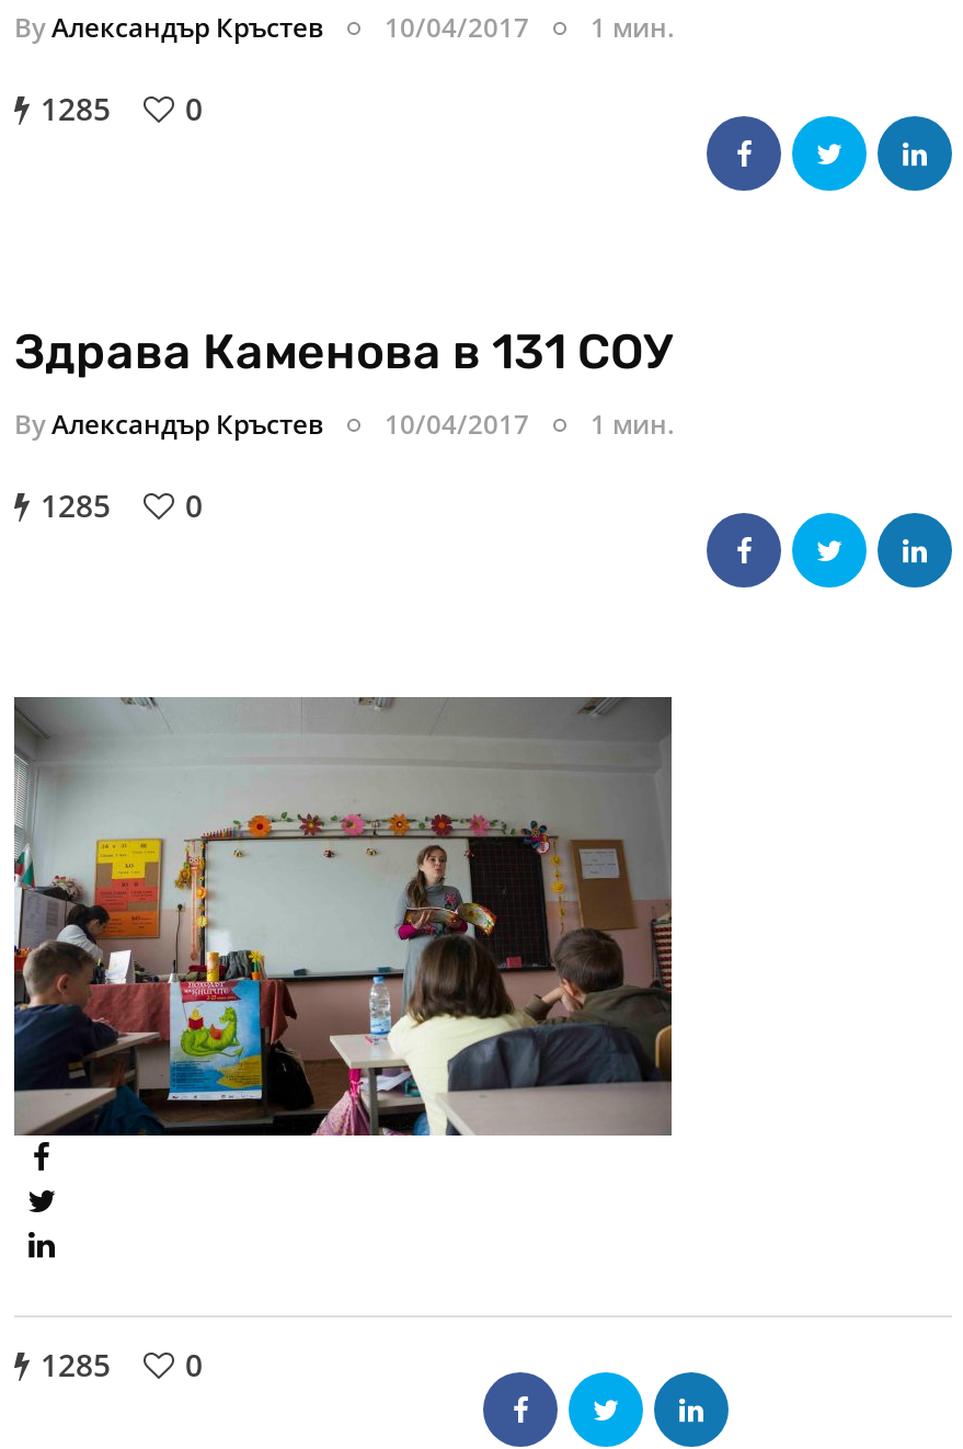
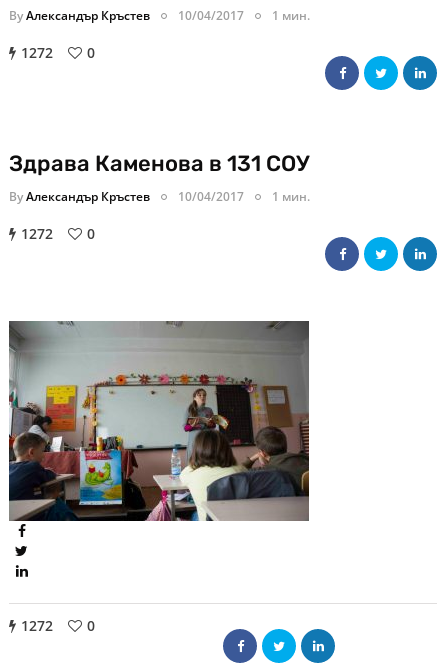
- 1285 0
+ 1272 0

- 1285 0
+ 1272 0

- 1285 0
+ 1272 0
